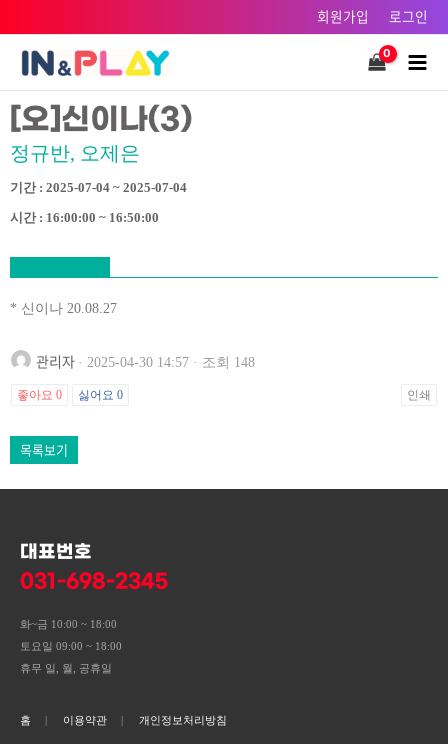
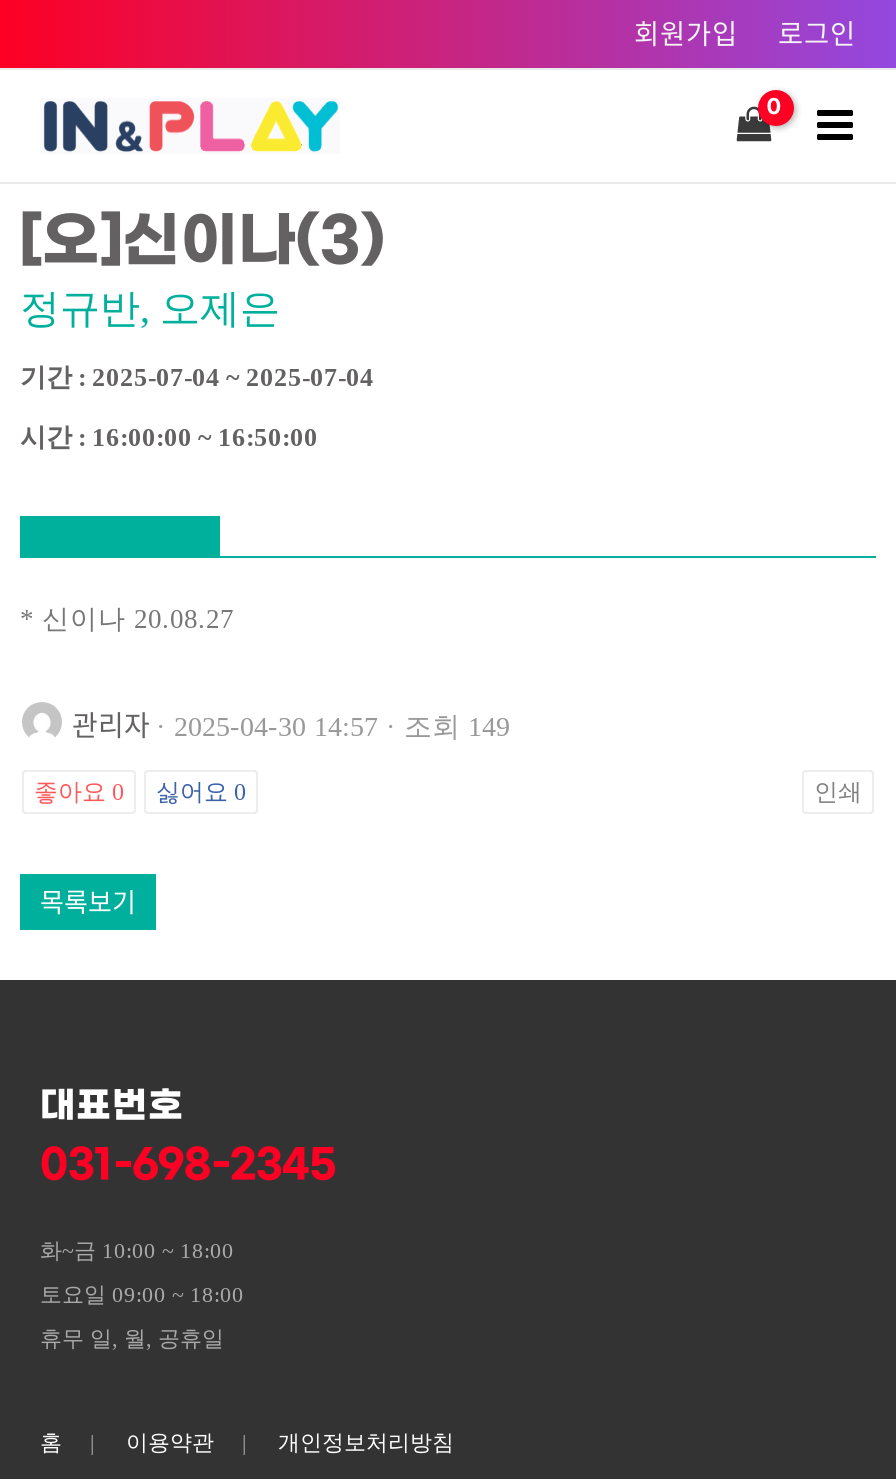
- 관리자 · 2025-04-30 14:57 · 조회 148
+ 관리자 · 2025-04-30 14:57 · 조회 149
